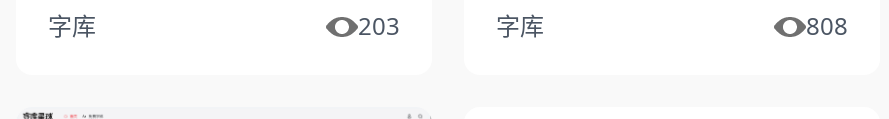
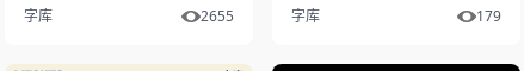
- 203
+ 2655

- 808
+ 179
